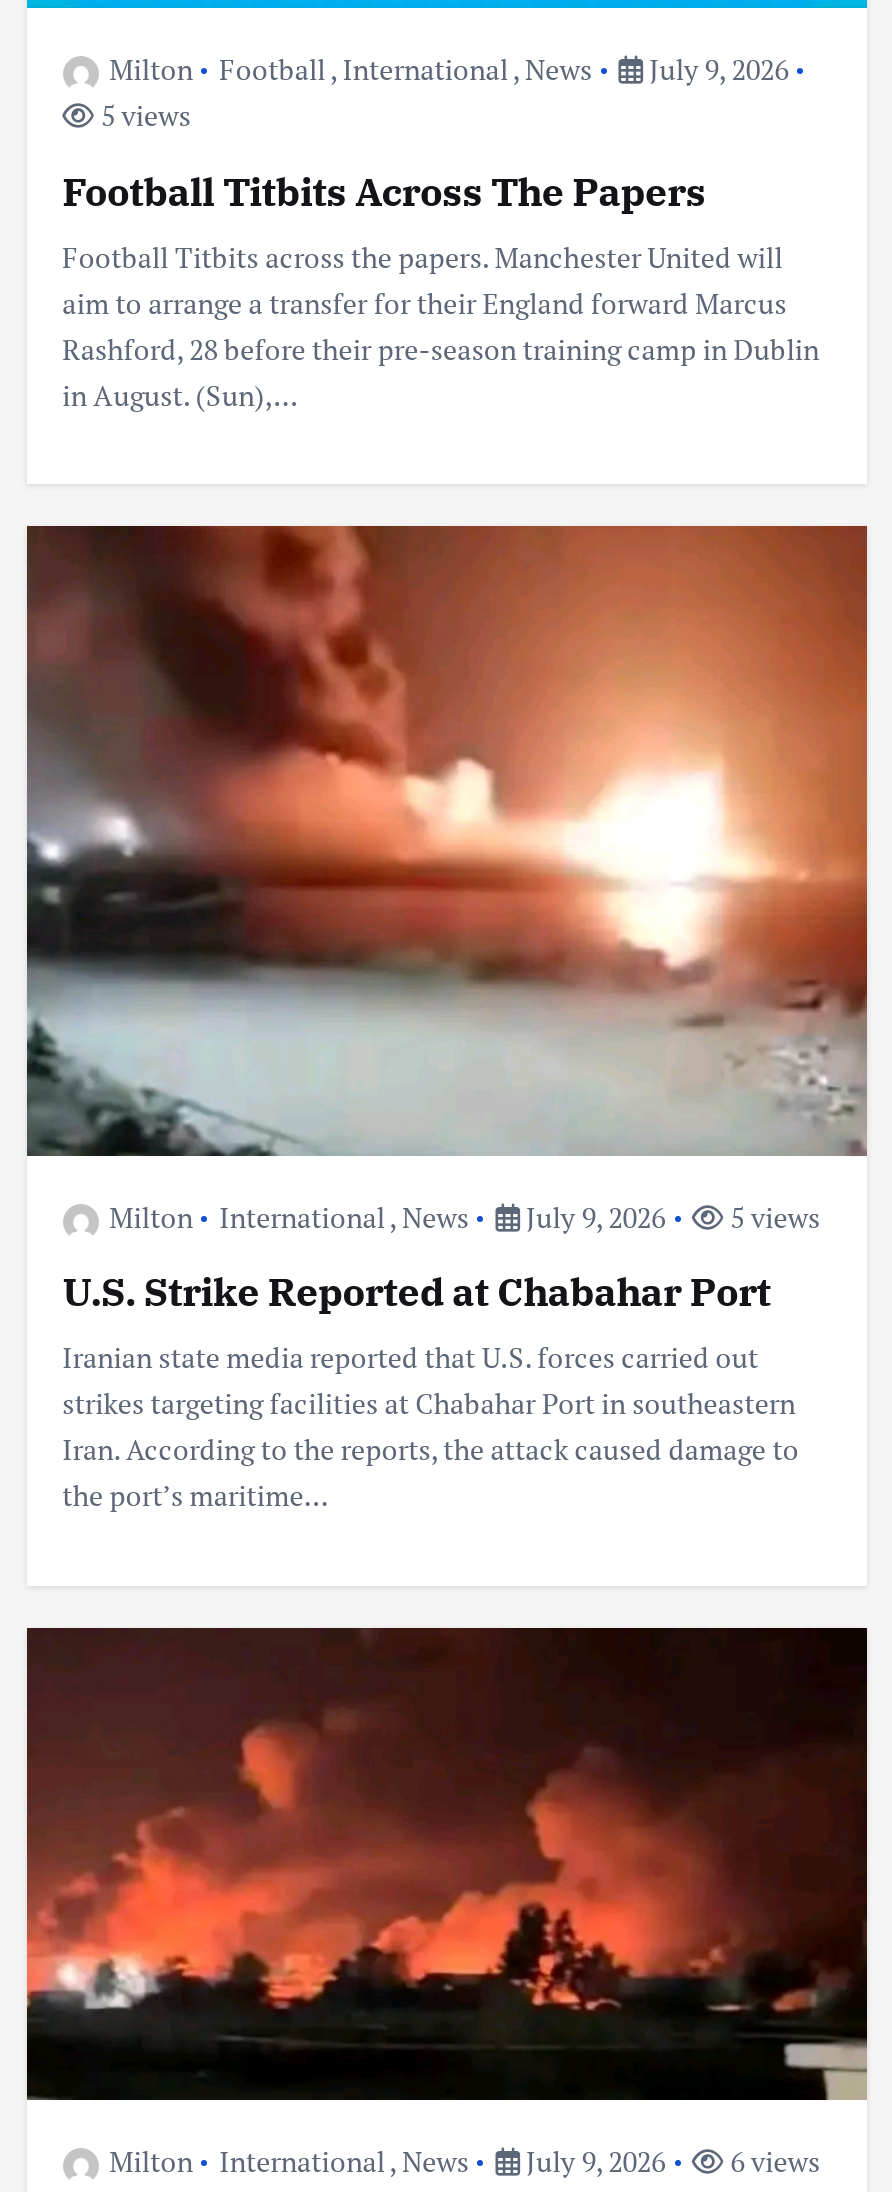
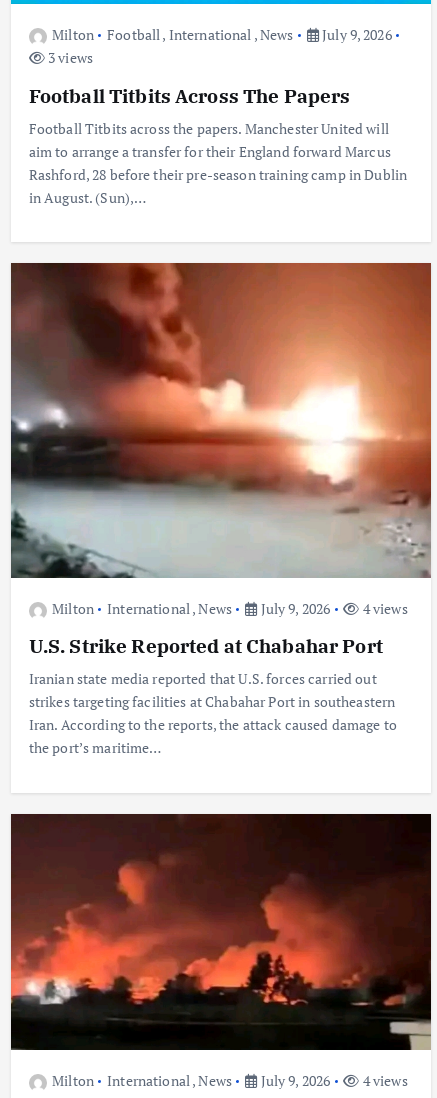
- 5 views
+ 3 views

- Milton International, News July 9, 2026 5 views
+ Milton International, News July 9, 2026 4 views

- Milton International, News July 9, 2026 6 views
+ Milton International, News July 9, 2026 4 views
